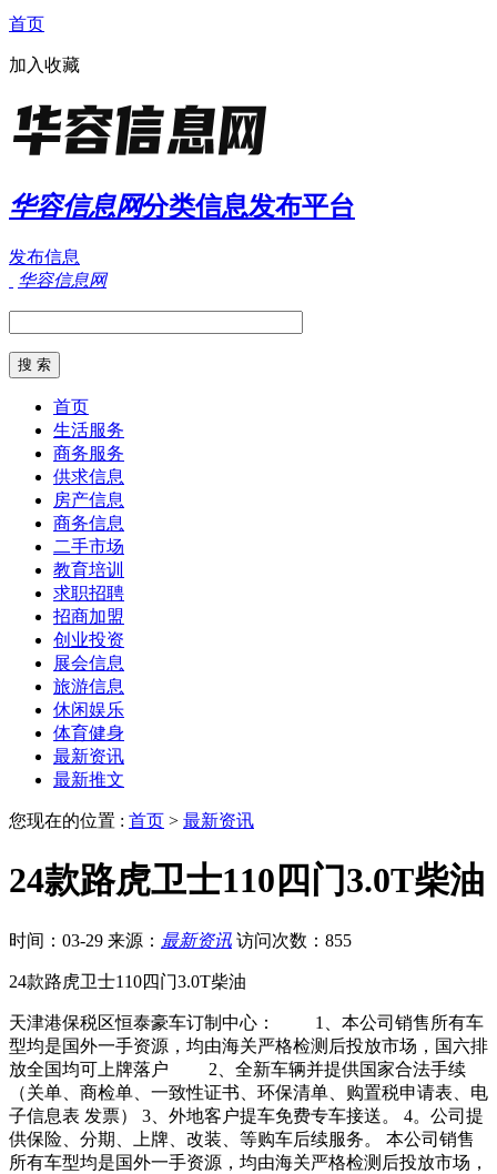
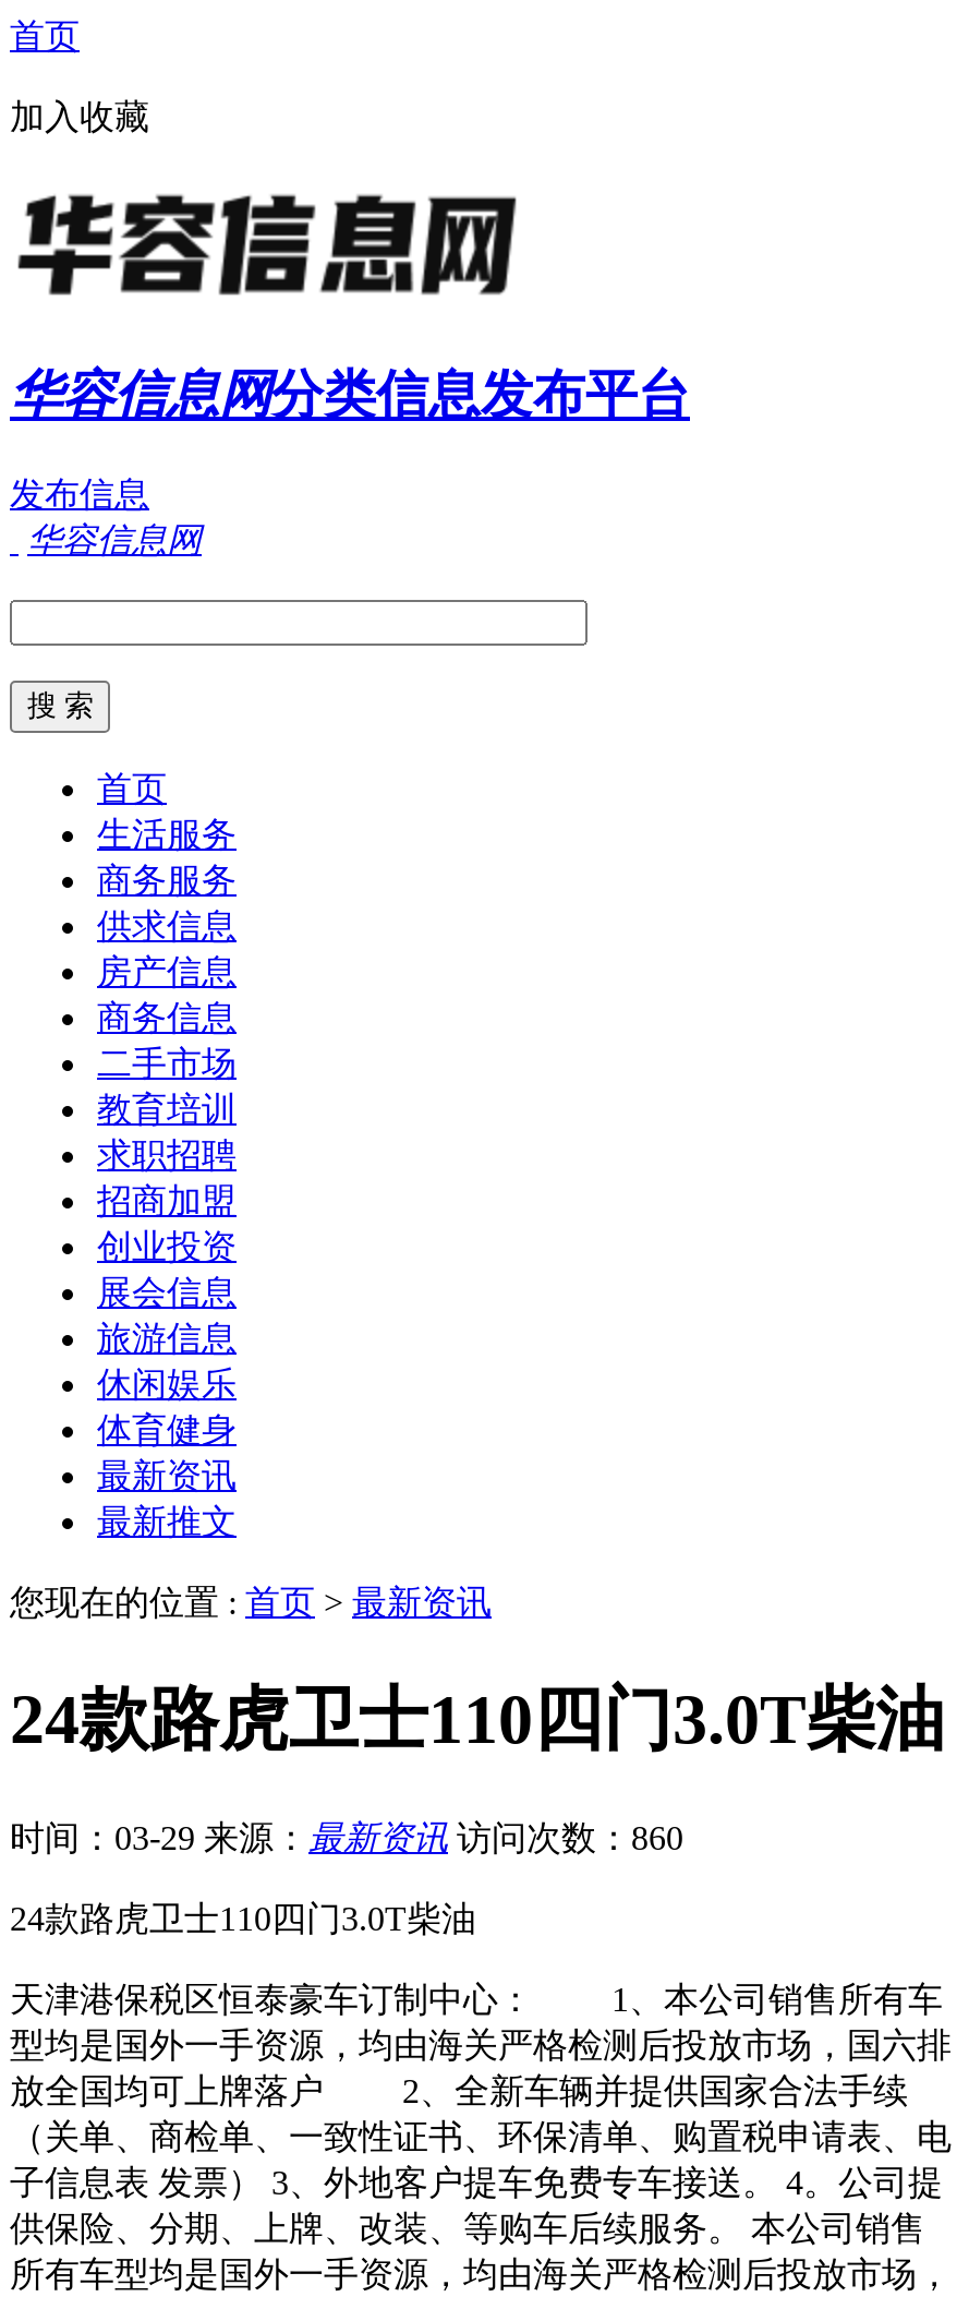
- 时间：03-29 来源：最新资讯 访问次数：855
+ 时间：03-29 来源：最新资讯 访问次数：860
